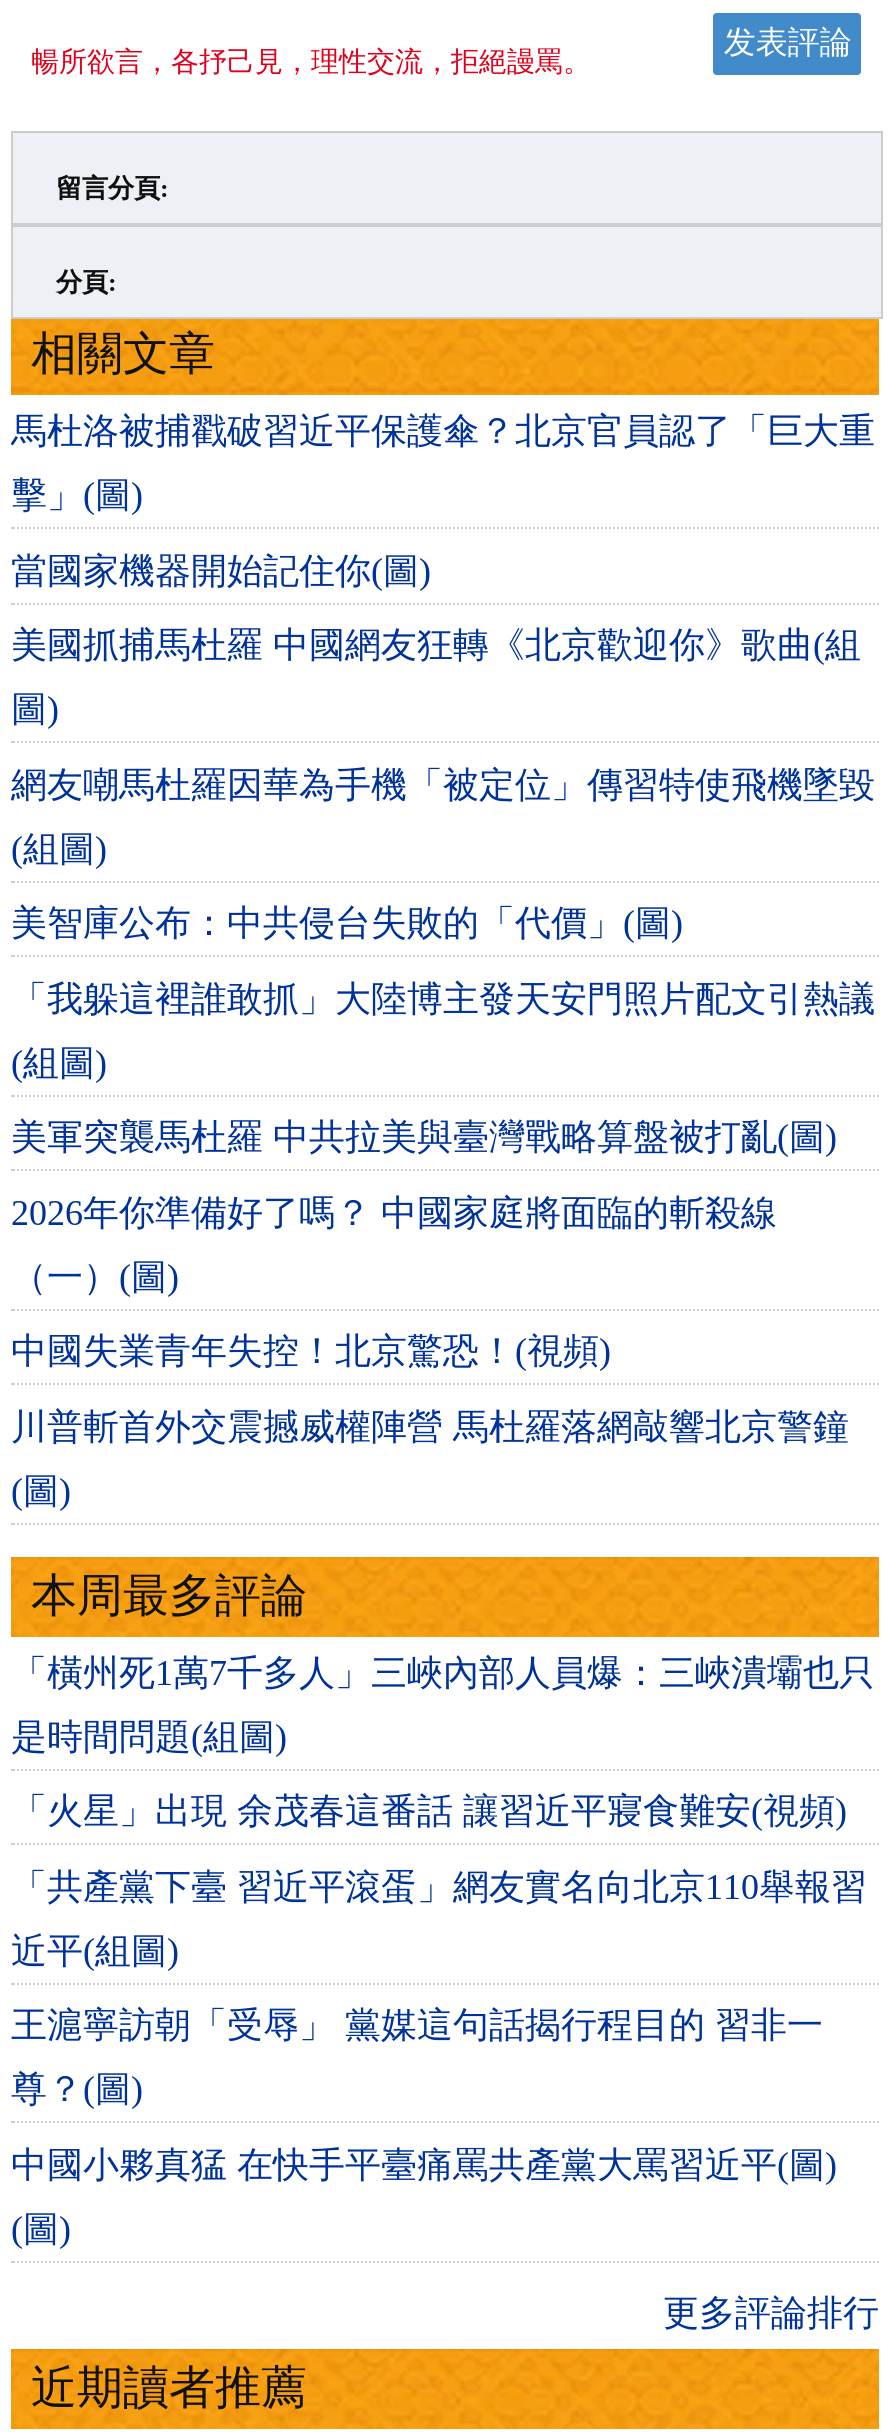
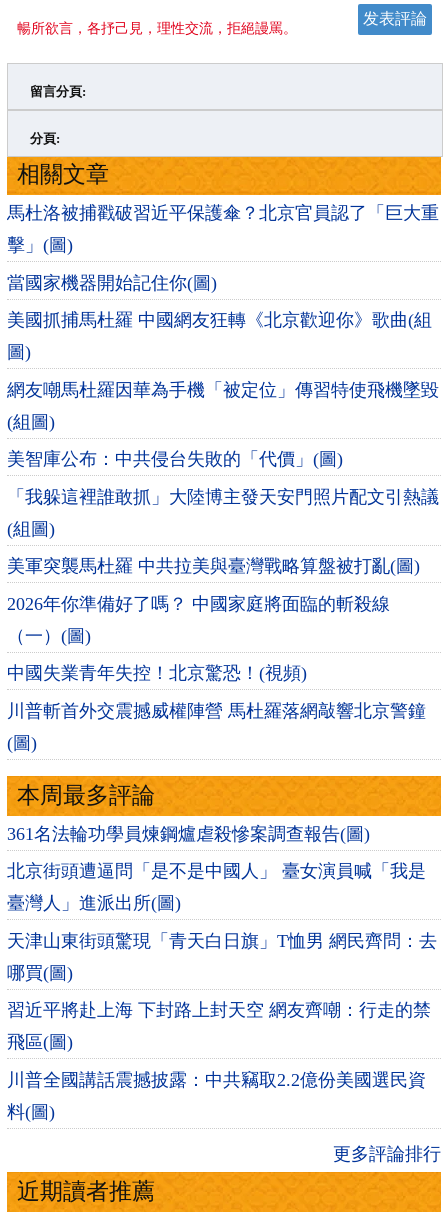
- 「橫州死1萬7千多人」三峽內部人員爆：三峽潰壩也只
+ 361名法輪功學員煉鋼爐虐殺慘案調查報告(圖)

- 是時間問題(組圖)
+ 北京街頭遭逼問「是不是中國人」 臺女演員喊「我是

- 「火星」出現 余茂春這番話 讓習近平寢食難安(視頻)
+ 臺灣人」進派出所(圖)

- 「共產黨下臺 習近平滾蛋」網友實名向北京110舉報習
+ 天津山東街頭驚現「青天白日旗」T恤男 網民齊問：去

- 近平(組圖)
+ 哪買(圖)

- 王滬寧訪朝「受辱」 黨媒這句話揭行程目的 習非一
+ 習近平將赴上海 下封路上封天空 網友齊嘲：行走的禁

- 尊？(圖)
+ 飛區(圖)

- 中國小夥真猛 在快手平臺痛罵共產黨大罵習近平(圖)
+ 川普全國講話震撼披露：中共竊取2.2億份美國選民資

- (圖)
+ 料(圖)
